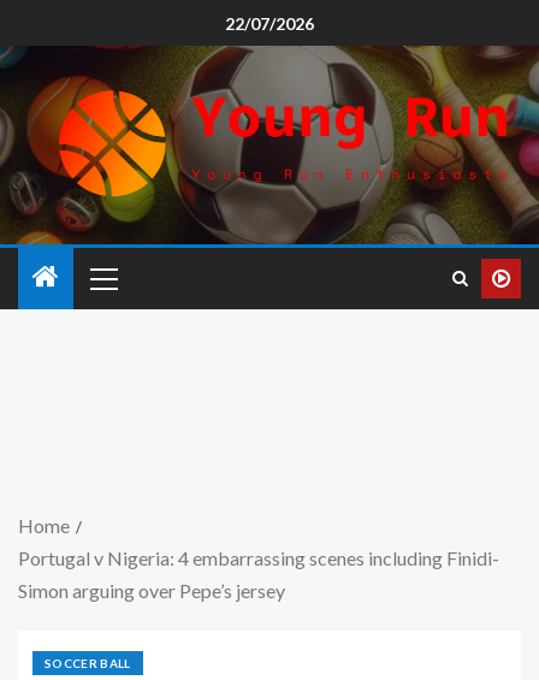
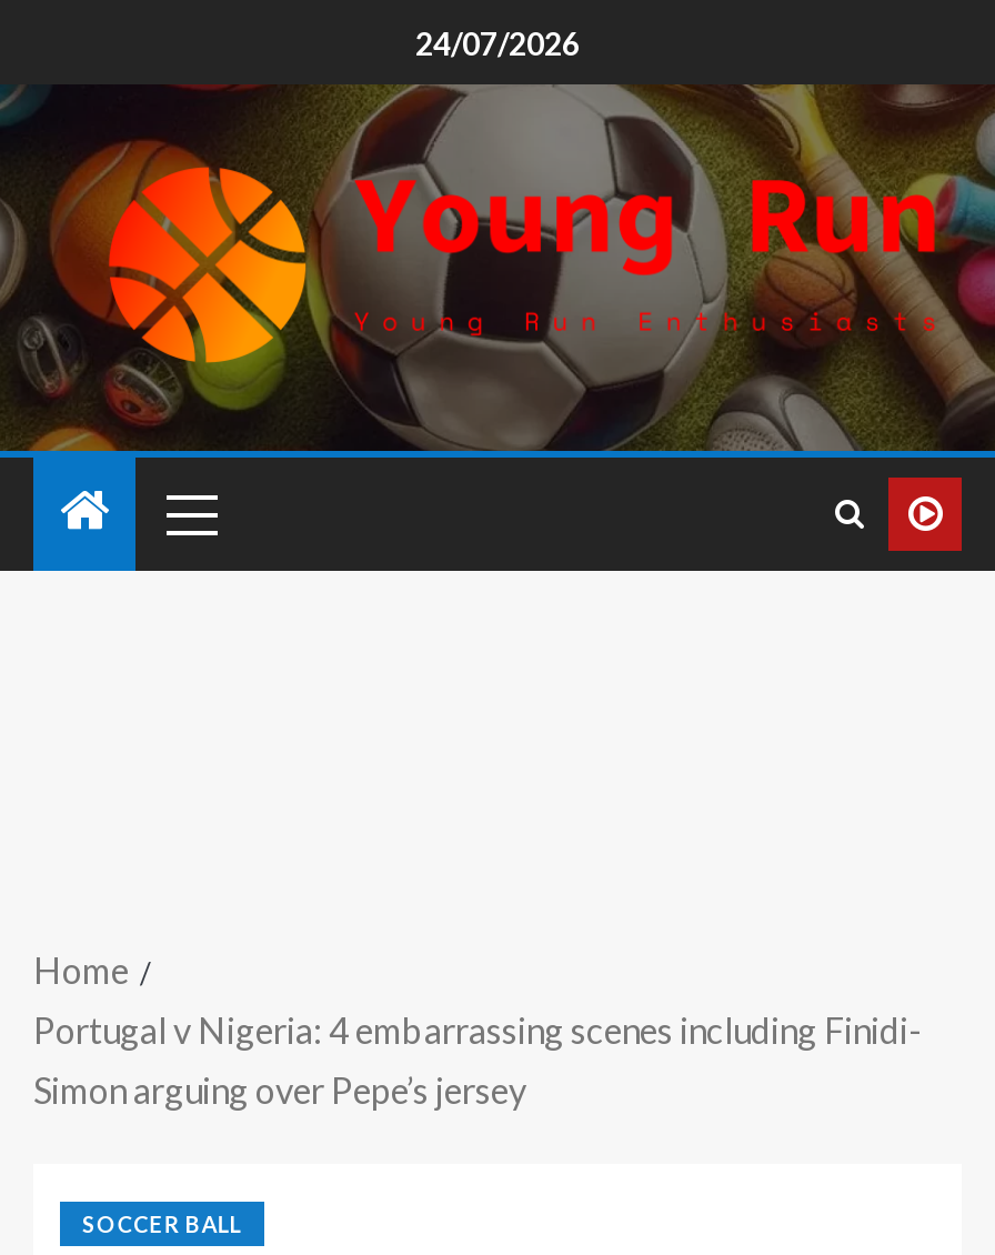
- 22/07/2026
+ 24/07/2026
